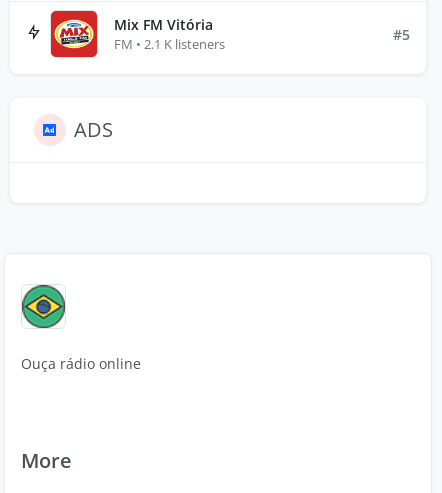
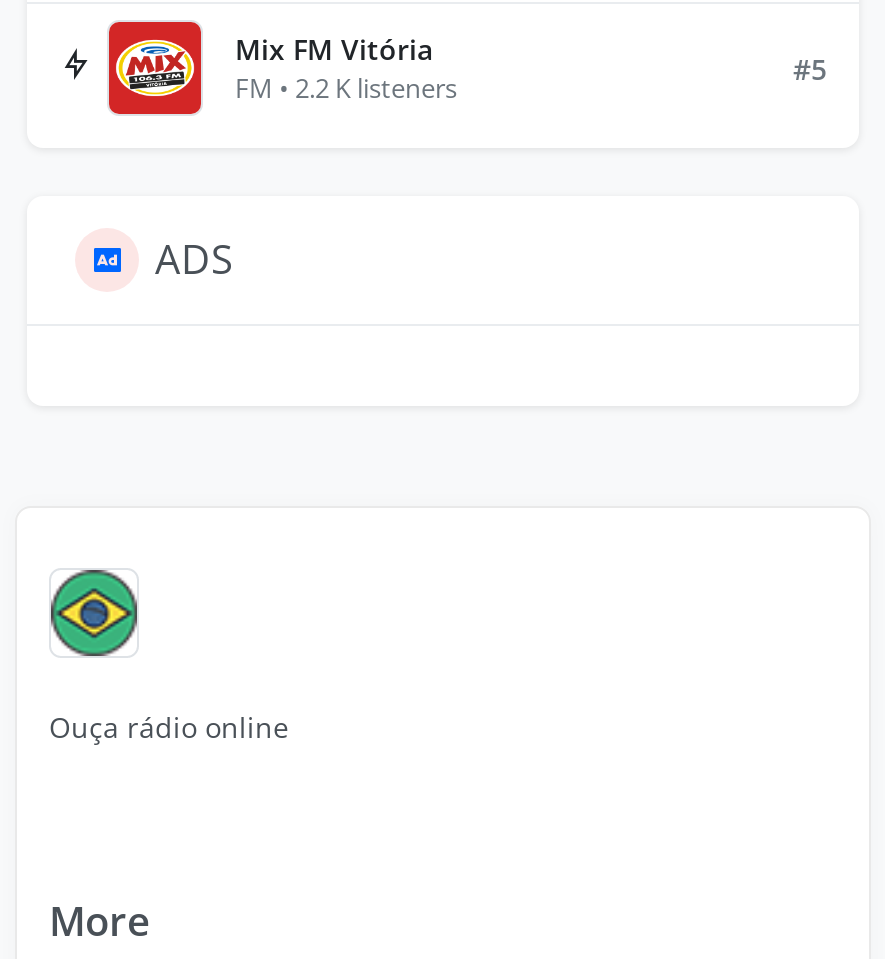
- FM • 2.1 K listeners
+ FM • 2.2 K listeners
